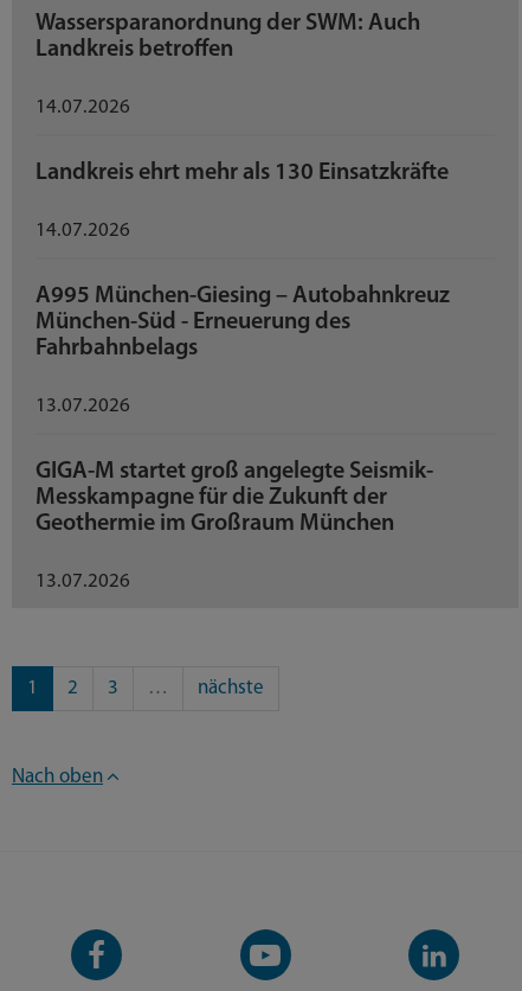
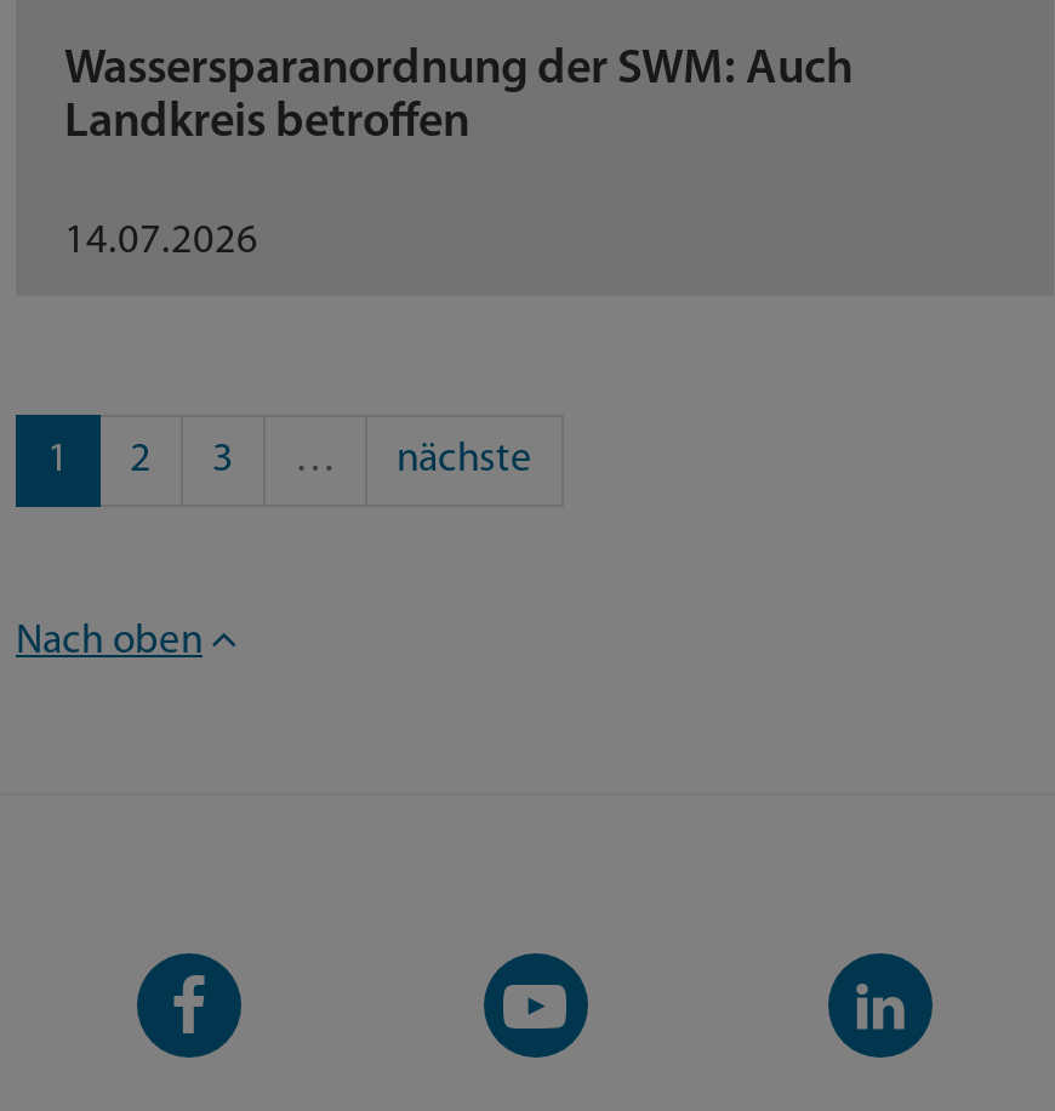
- Landkreis ehrt mehr als 130 Einsatzkräfte
- 14.07.2026
- A995 München-Giesing – Autobahnkreuz
- München-Süd - Erneuerung des
- Fahrbahnbelags
- 13.07.2026
- GIGA-M startet groß angelegte Seismik-
- Messkampagne für die Zukunft der
- Geothermie im Großraum München
- 13.07.2026
